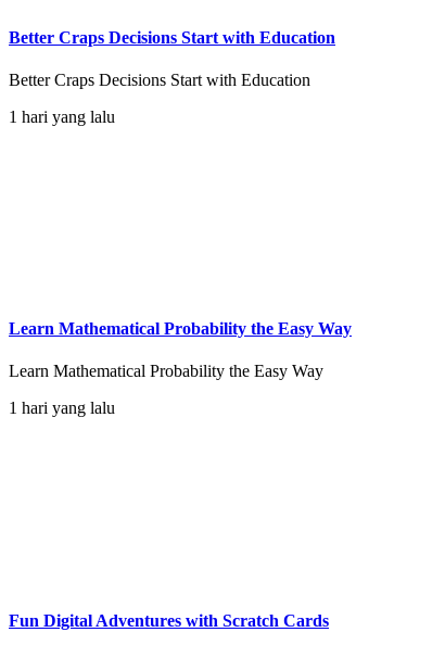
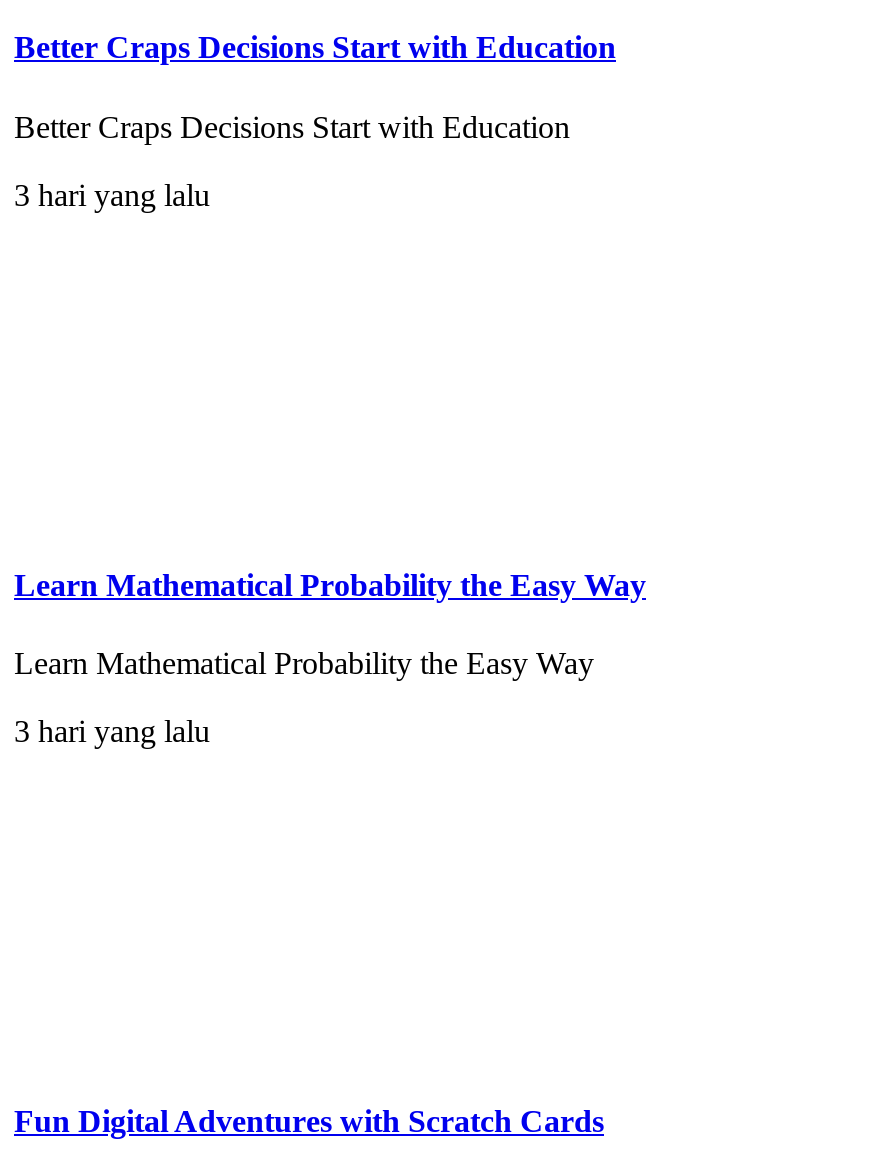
- 1 hari yang lalu
+ 3 hari yang lalu

- 1 hari yang lalu
+ 3 hari yang lalu
